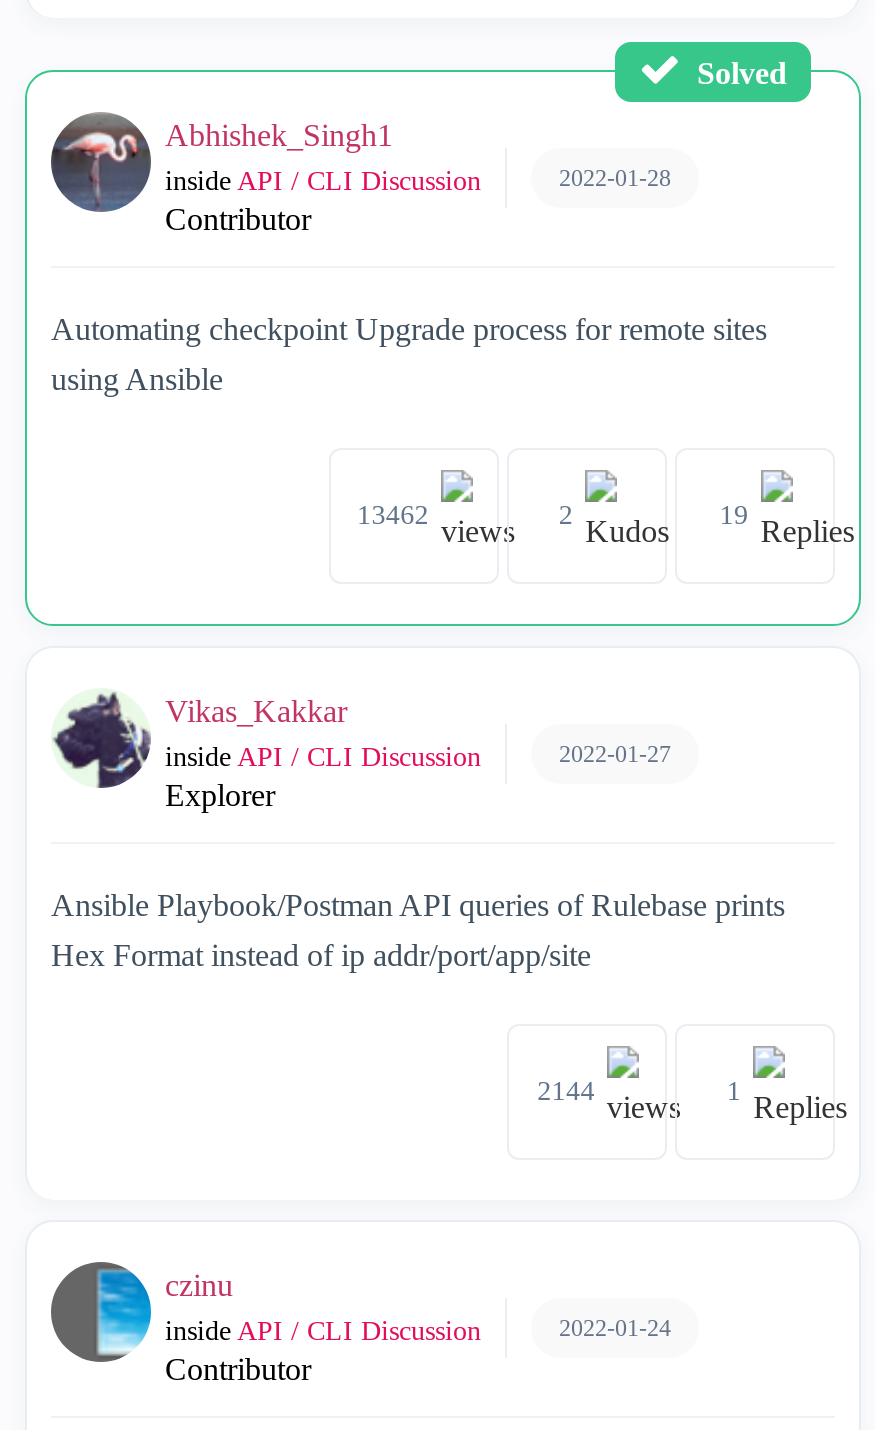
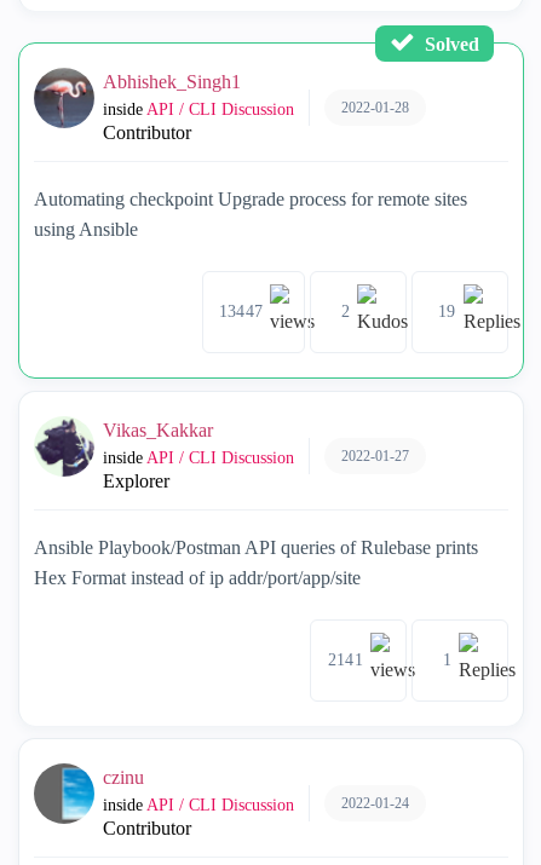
- 13462
+ 13447

- 2144
+ 2141
